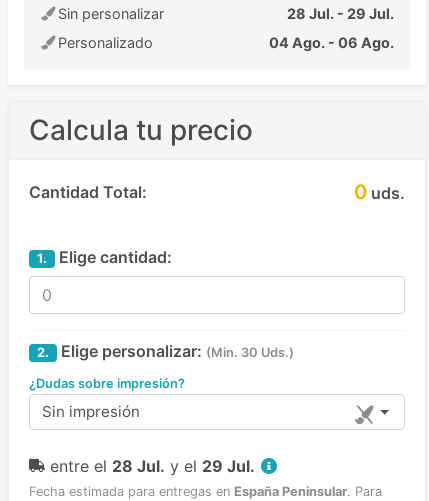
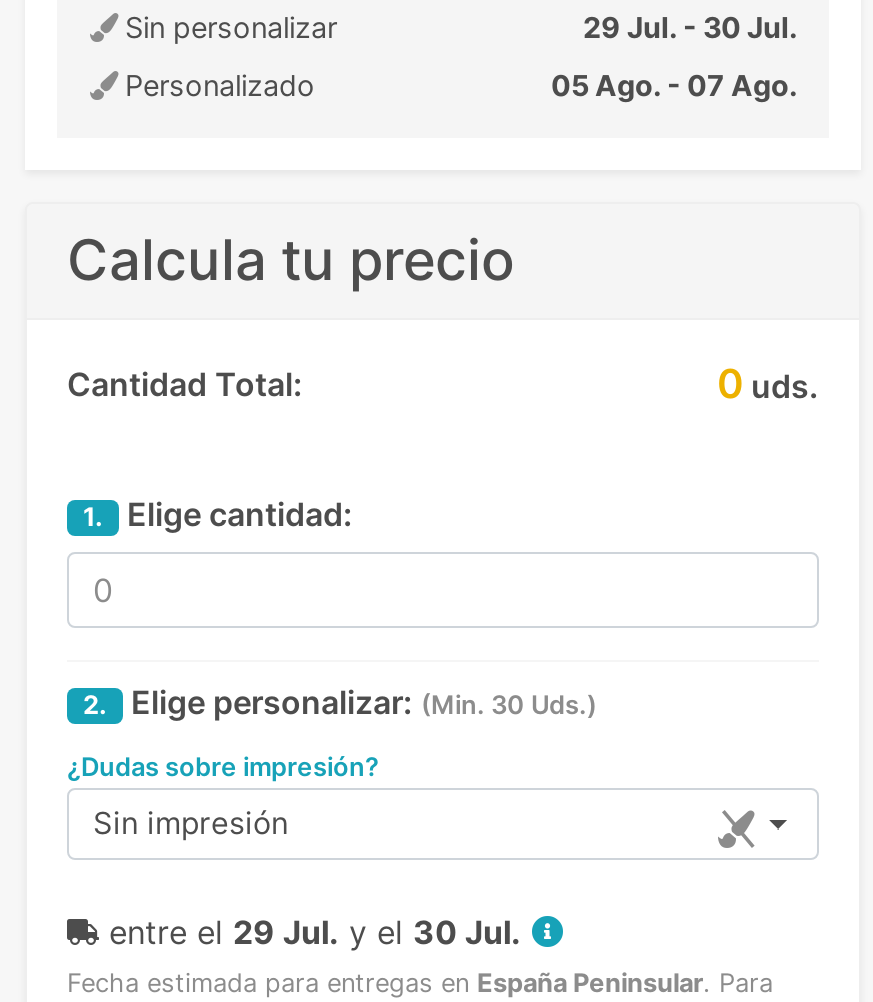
- 28 Jul. - 29 Jul.
+ 29 Jul. - 30 Jul.

- 04 Ago. - 06 Ago.
+ 05 Ago. - 07 Ago.

- entre el 28 Jul. y el 29 Jul.
+ entre el 29 Jul. y el 30 Jul.
